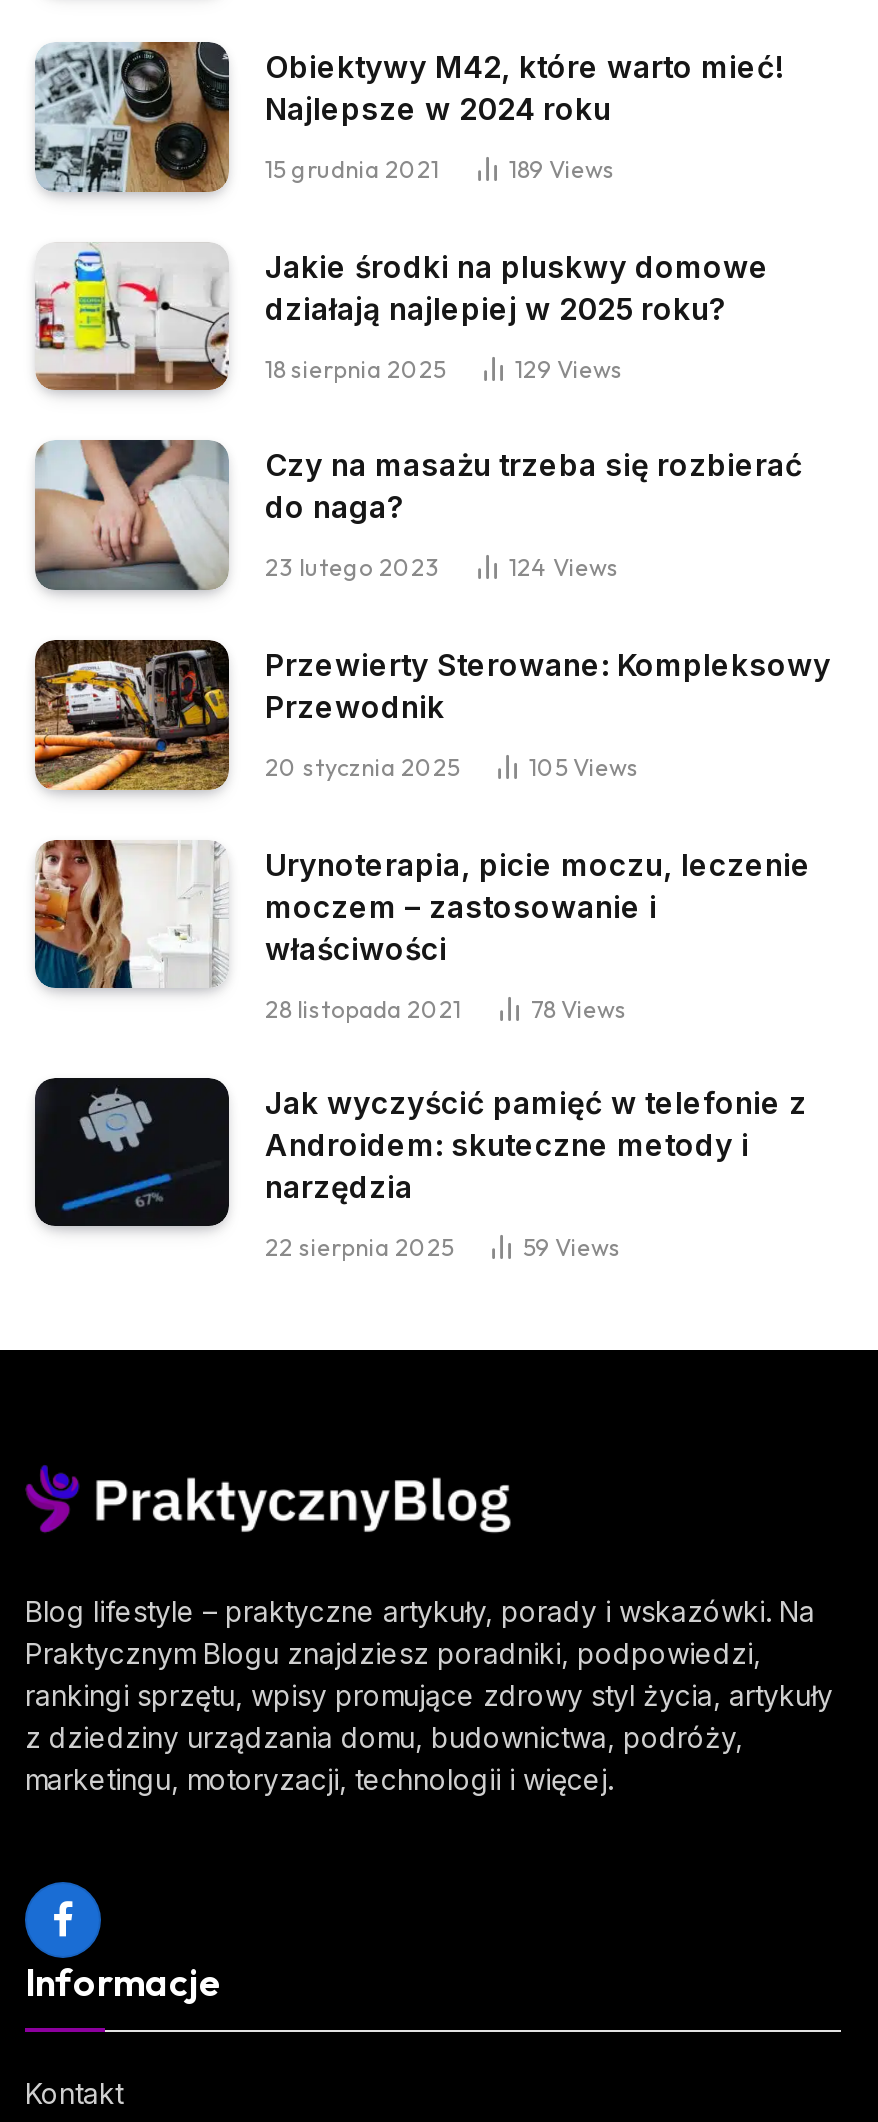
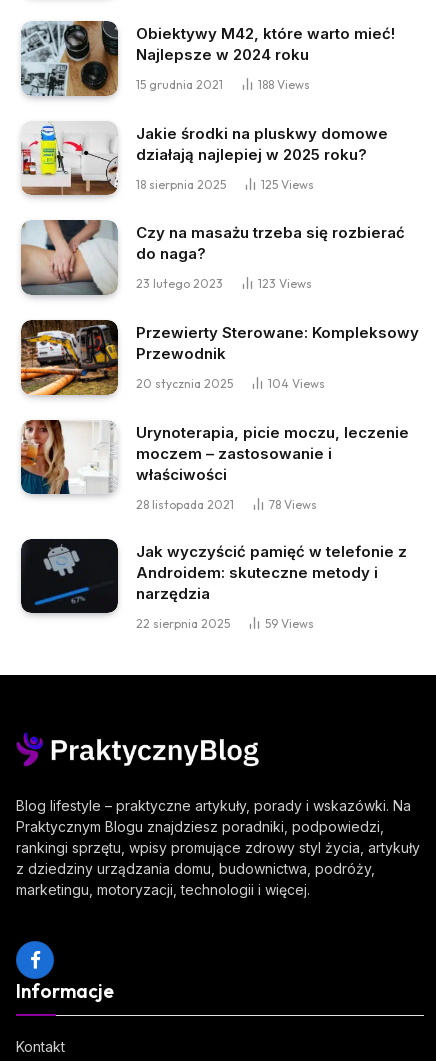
- 189 Views
+ 188 Views

- 129 Views
+ 125 Views

- 124 Views
+ 123 Views

- 105 Views
+ 104 Views
